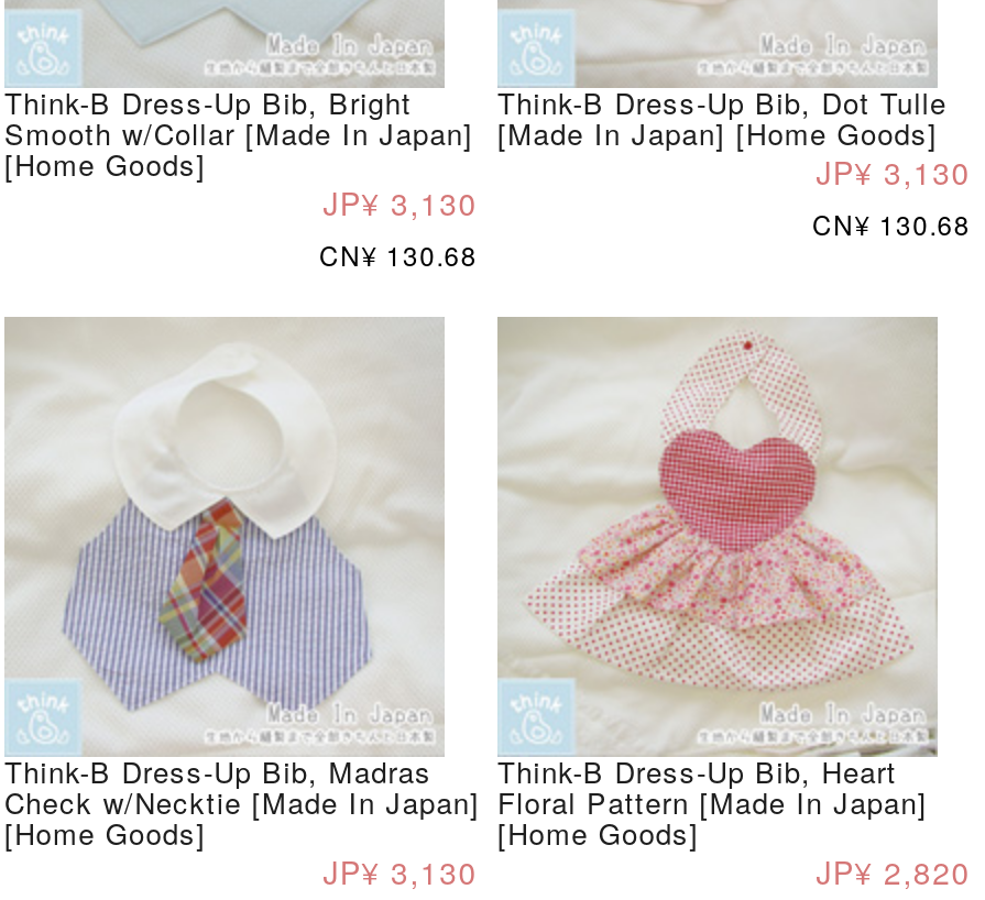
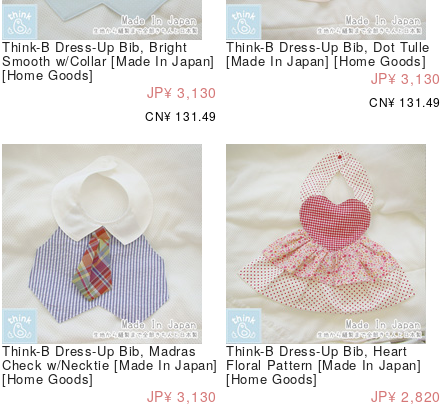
- CN¥ 130.68
+ CN¥ 131.49

- CN¥ 130.68
+ CN¥ 131.49
